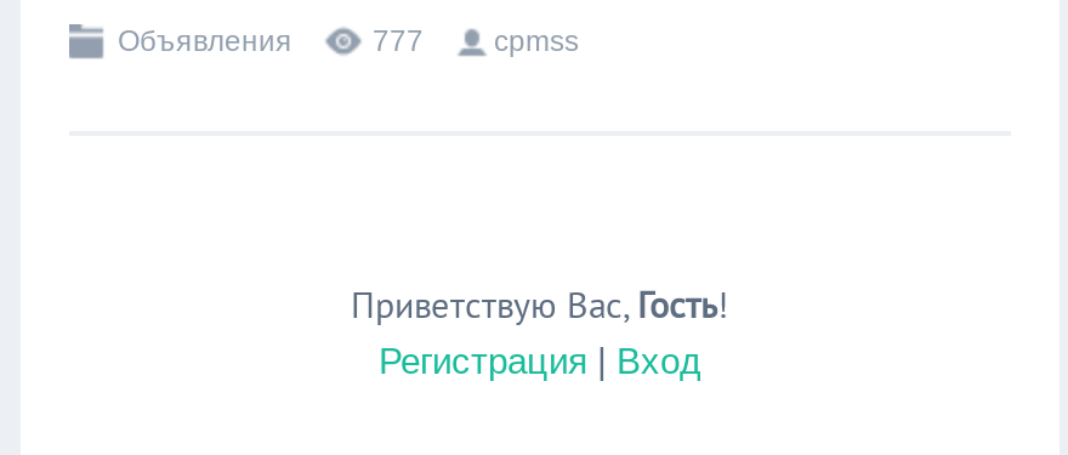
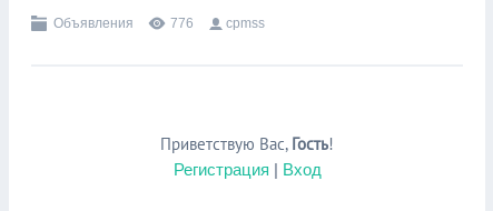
- 777
+ 776
